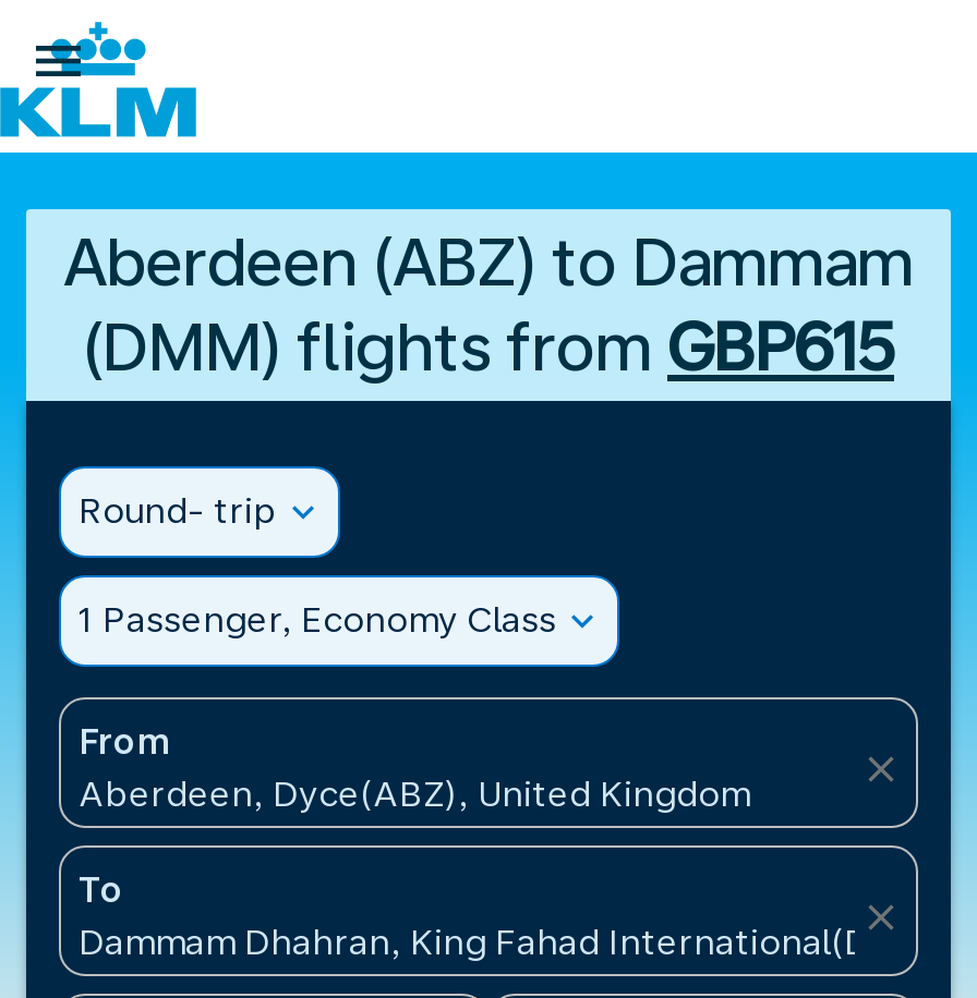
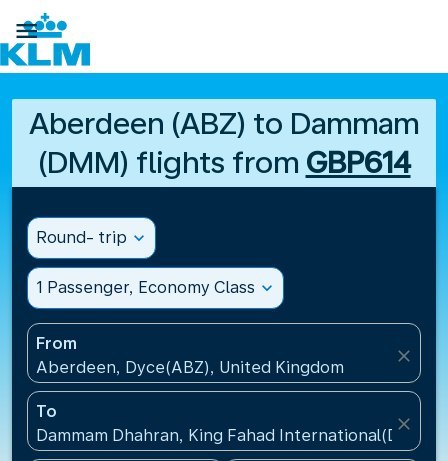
- (DMM) flights from GBP615
+ (DMM) flights from GBP614
